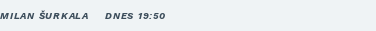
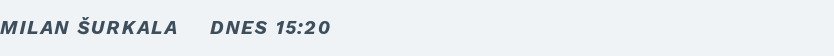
- MILAN ŠURKALA DNES 19:50
+ MILAN ŠURKALA DNES 15:20
